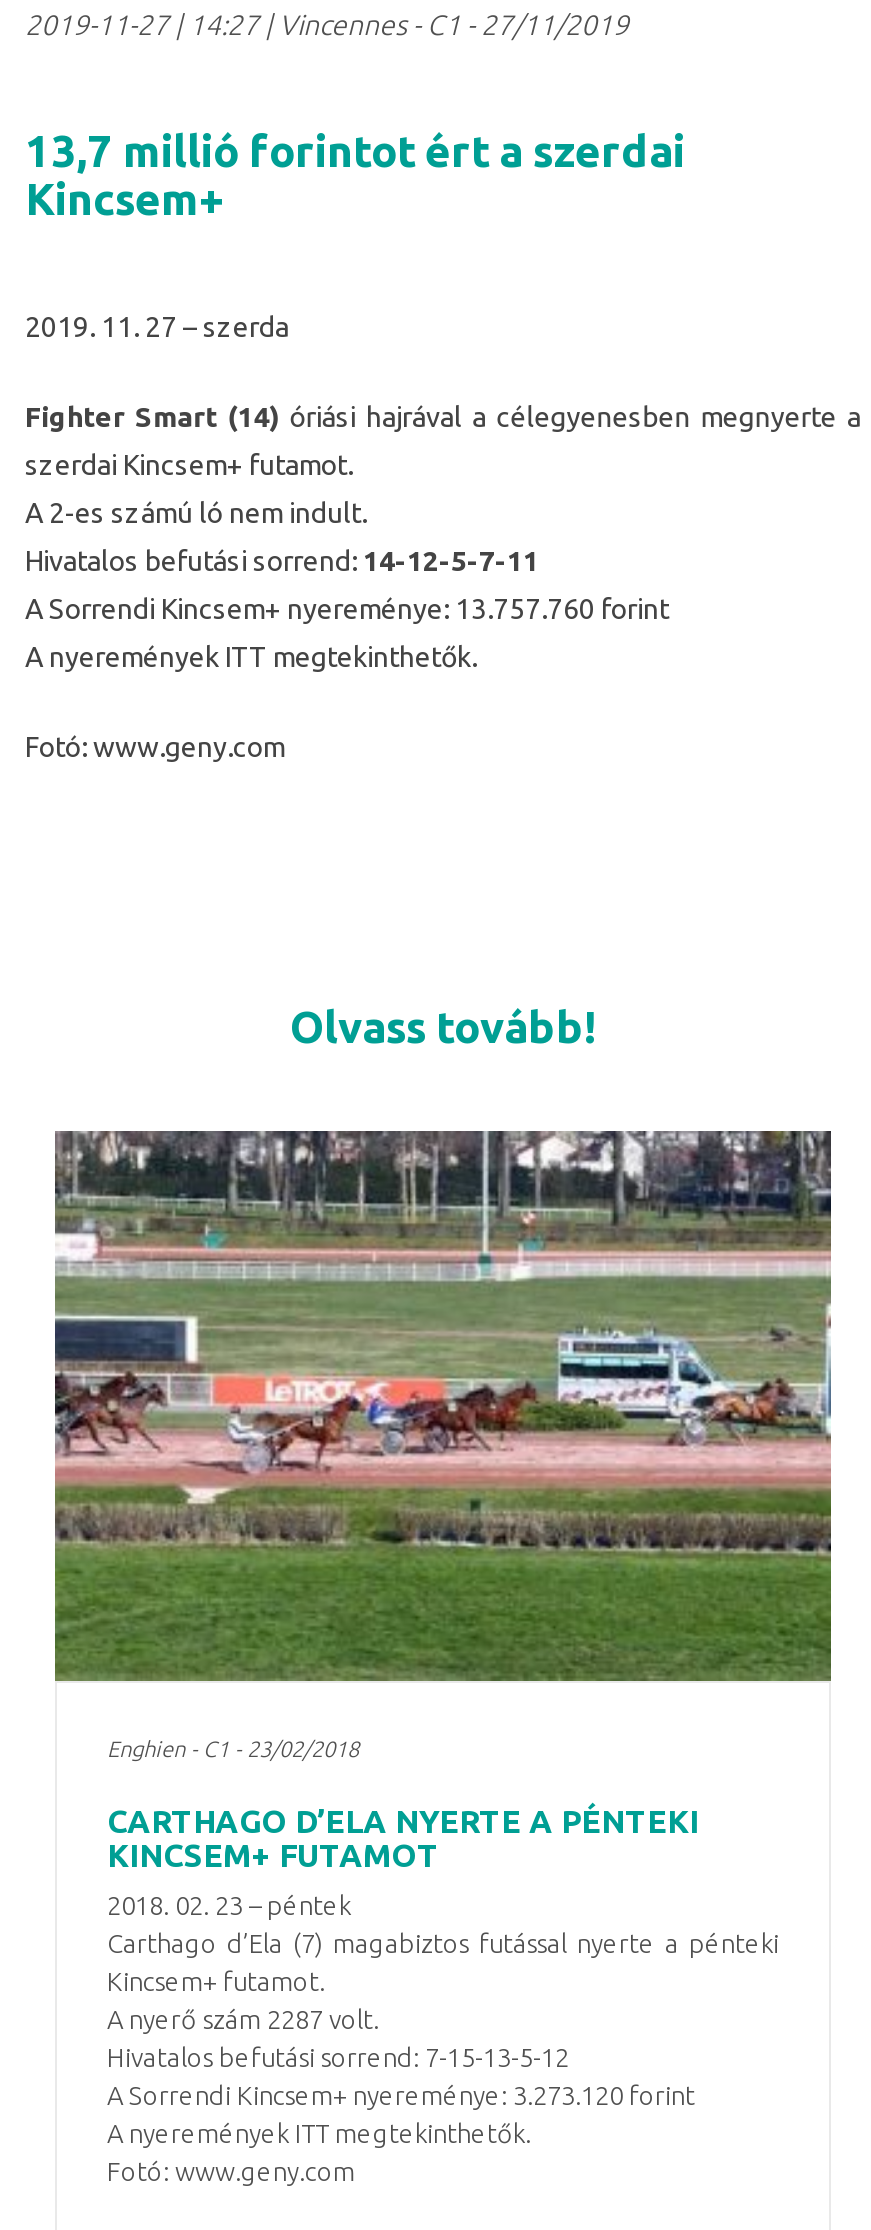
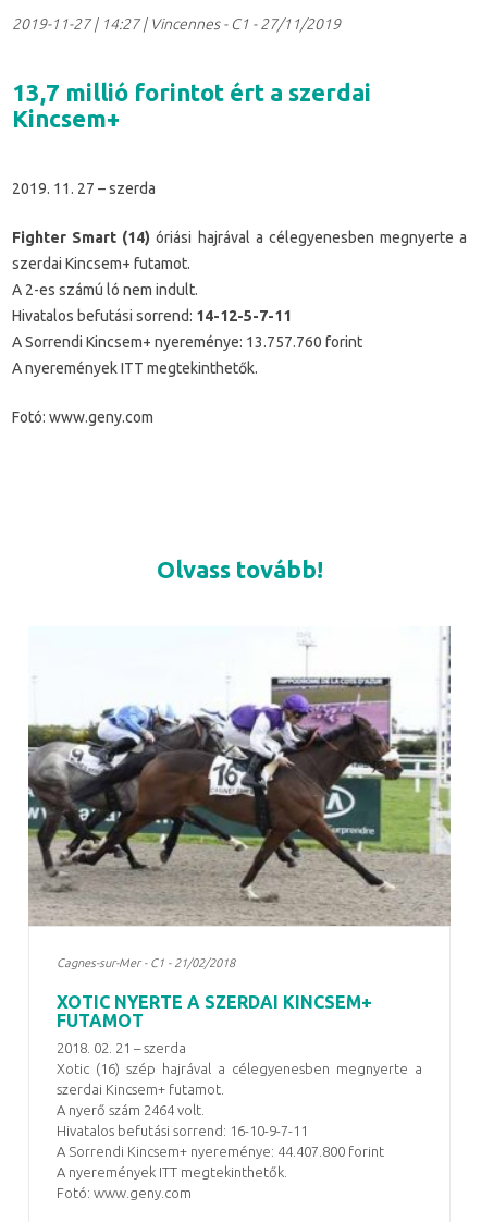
- [image]
- Enghien - C1 - 23/02/2018
+ [image]
+ Cagnes-sur-Mer - C1 - 21/02/2018

- CARTHAGO D’ELA NYERTE A PÉNTEKI
- KINCSEM+ FUTAMOT
+ XOTIC NYERTE A SZERDAI KINCSEM+
+ FUTAMOT

- 2018. 02. 23 – péntek
- Carthago d’Ela (7) magabiztos futással nyerte a pénteki
- Kincsem+ futamot.
- A nyerő szám 2287 volt.
- Hivatalos befutási sorrend: 7-15-13-5-12
- A Sorrendi Kincsem+ nyereménye: 3.273.120 forint
+ 2018. 02. 21 – szerda
+ Xotic (16) szép hajrával a célegyenesben megnyerte a
+ szerdai Kincsem+ futamot.
+ A nyerő szám 2464 volt.
+ Hivatalos befutási sorrend: 16-10-9-7-11
+ A Sorrendi Kincsem+ nyereménye: 44.407.800 forint
